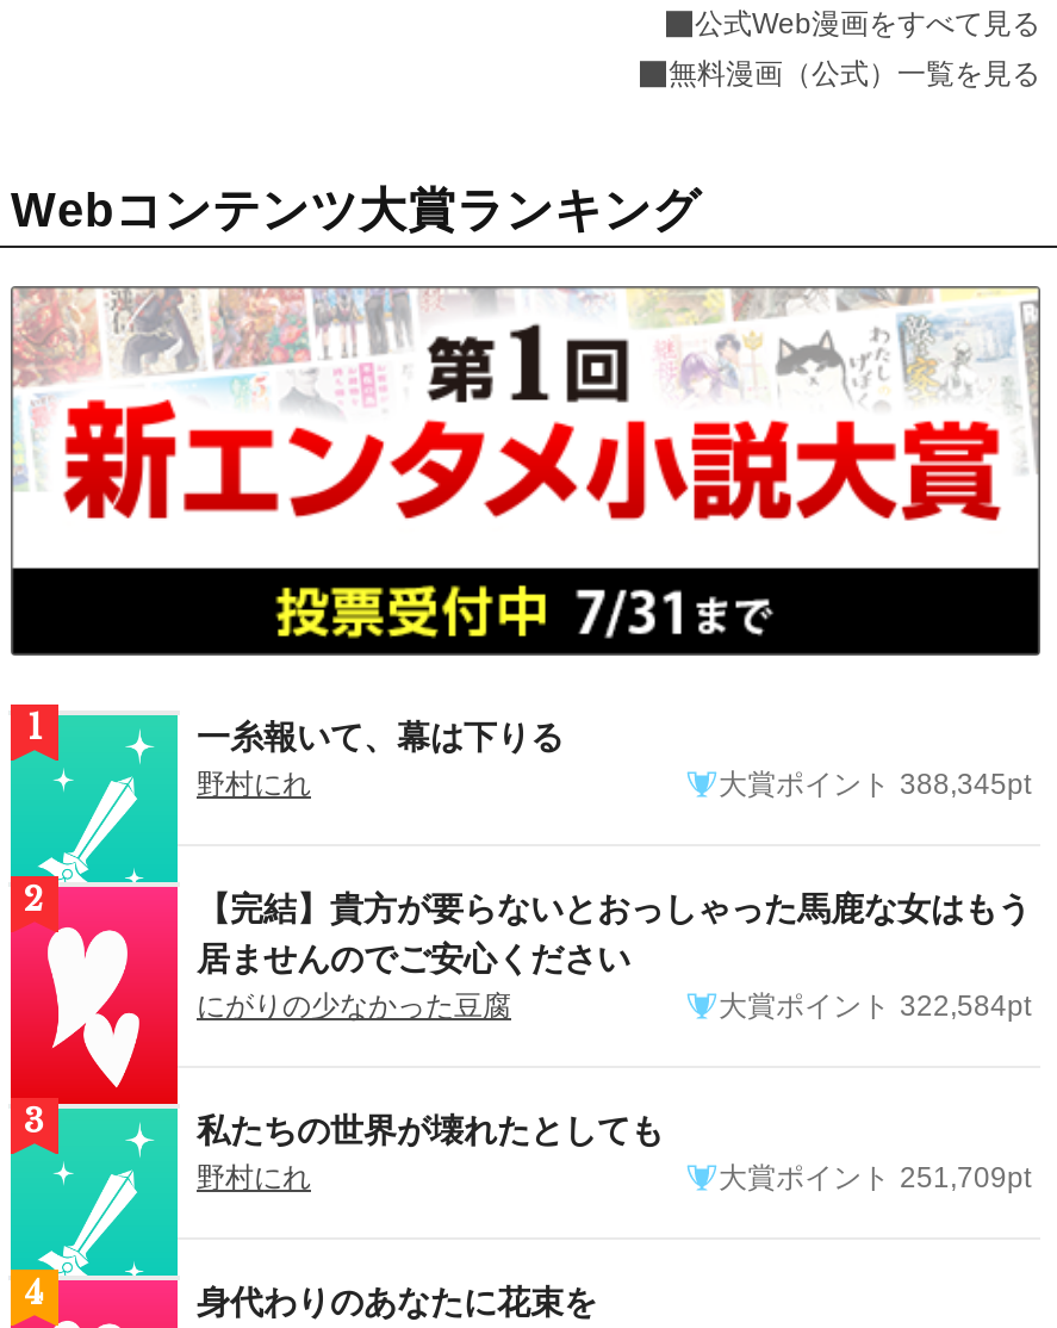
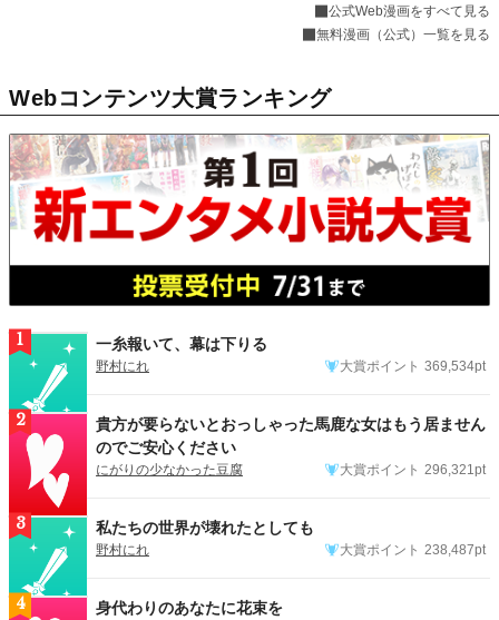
- 大賞ポイント 388,345pt
+ 大賞ポイント 369,534pt

- 【完結】貴方が要らないとおっしゃった馬鹿な女はもう
- 居ませんのでご安心ください
+ 貴方が要らないとおっしゃった馬鹿な女はもう居ません
+ のでご安心ください

- 大賞ポイント 322,584pt
+ 大賞ポイント 296,321pt

- 大賞ポイント 251,709pt
+ 大賞ポイント 238,487pt
